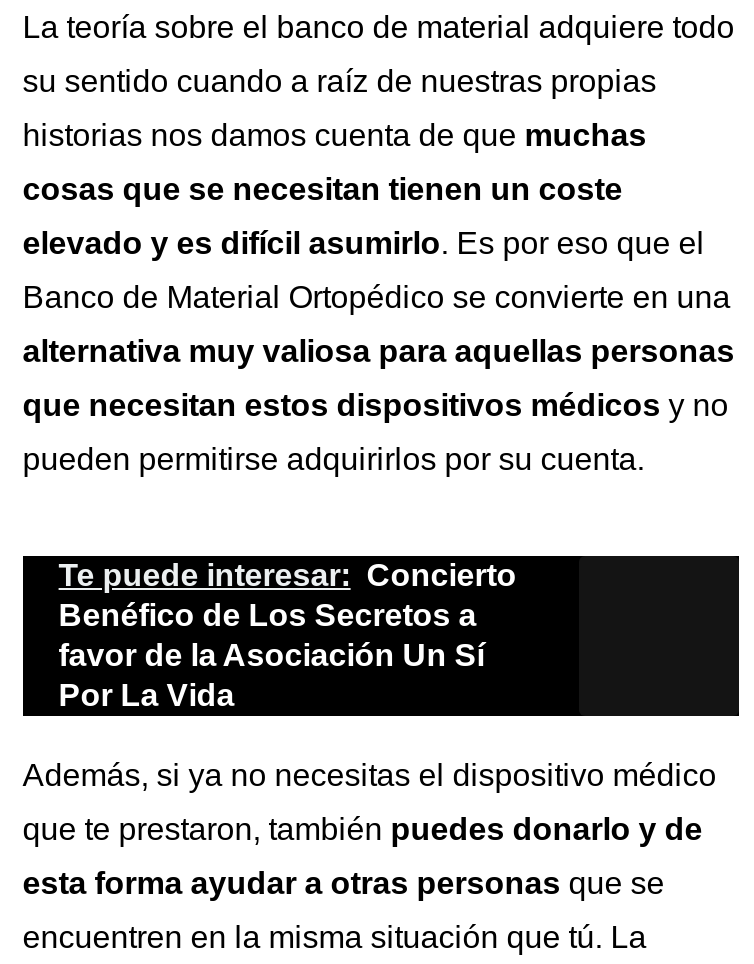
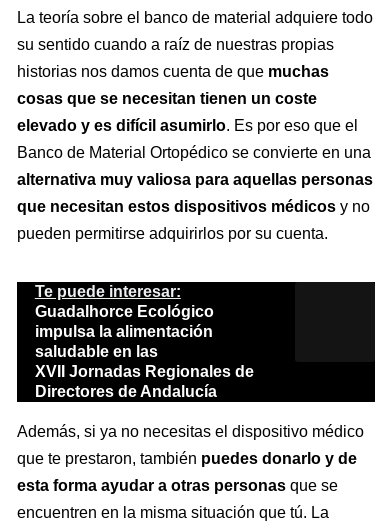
- Te puede interesar: Concierto
- Benéfico de Los Secretos a
- favor de la Asociación Un Sí
- Por La Vida
+ Te puede interesar:
+ Guadalhorce Ecológico
+ impulsa la alimentación
+ saludable en las
+ XVII Jornadas Regionales de
+ Directores de Andalucía
